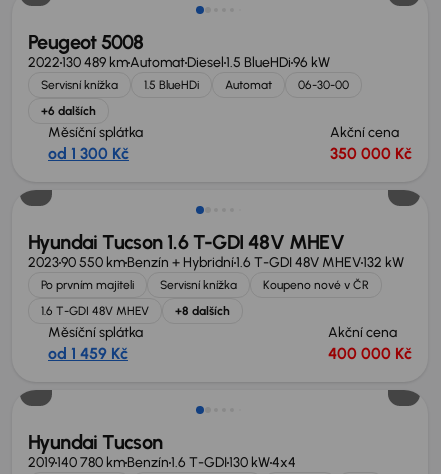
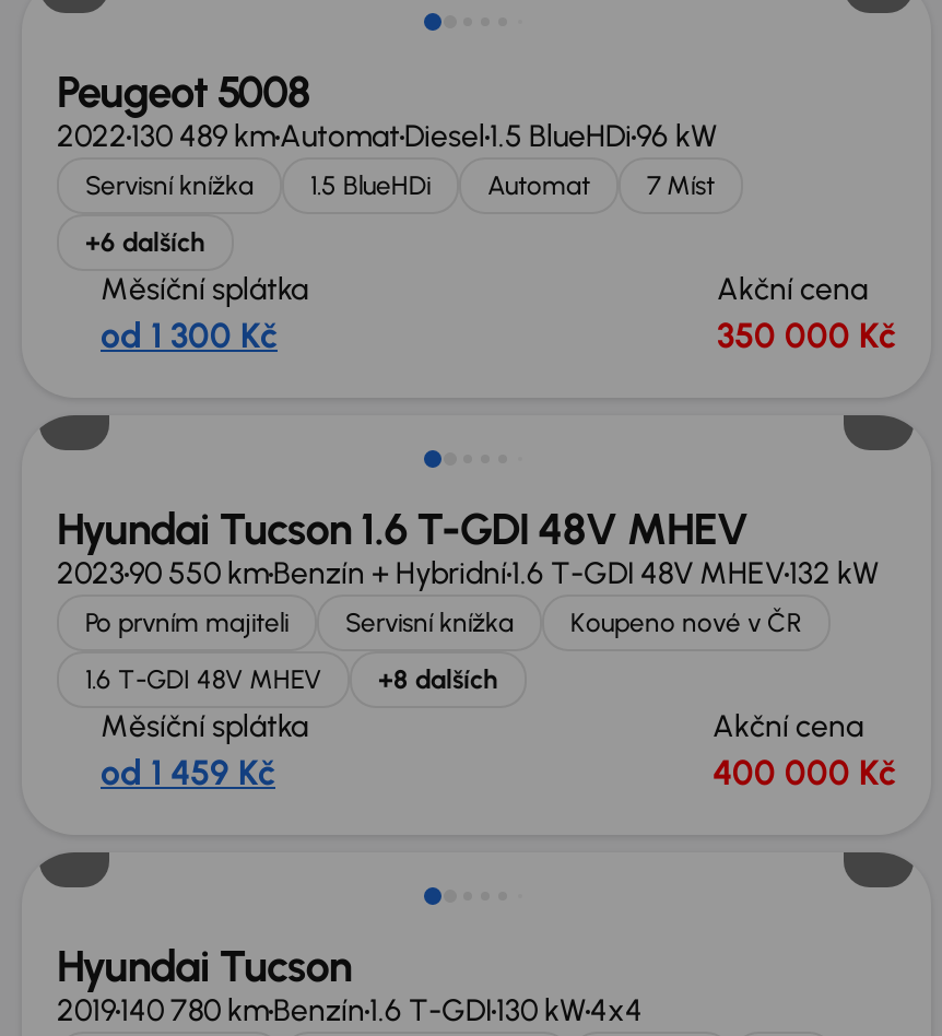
- Servisní knížka 1.5 BlueHDi Automat 06-30-00
+ Servisní knížka 1.5 BlueHDi Automat 7 Míst
